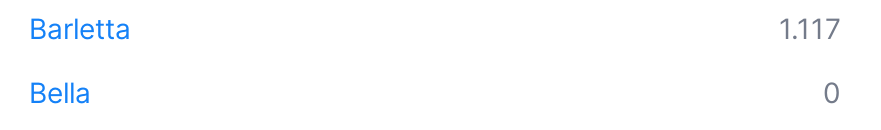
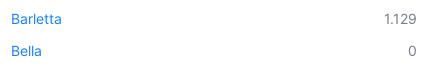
- 1.117
+ 1.129
